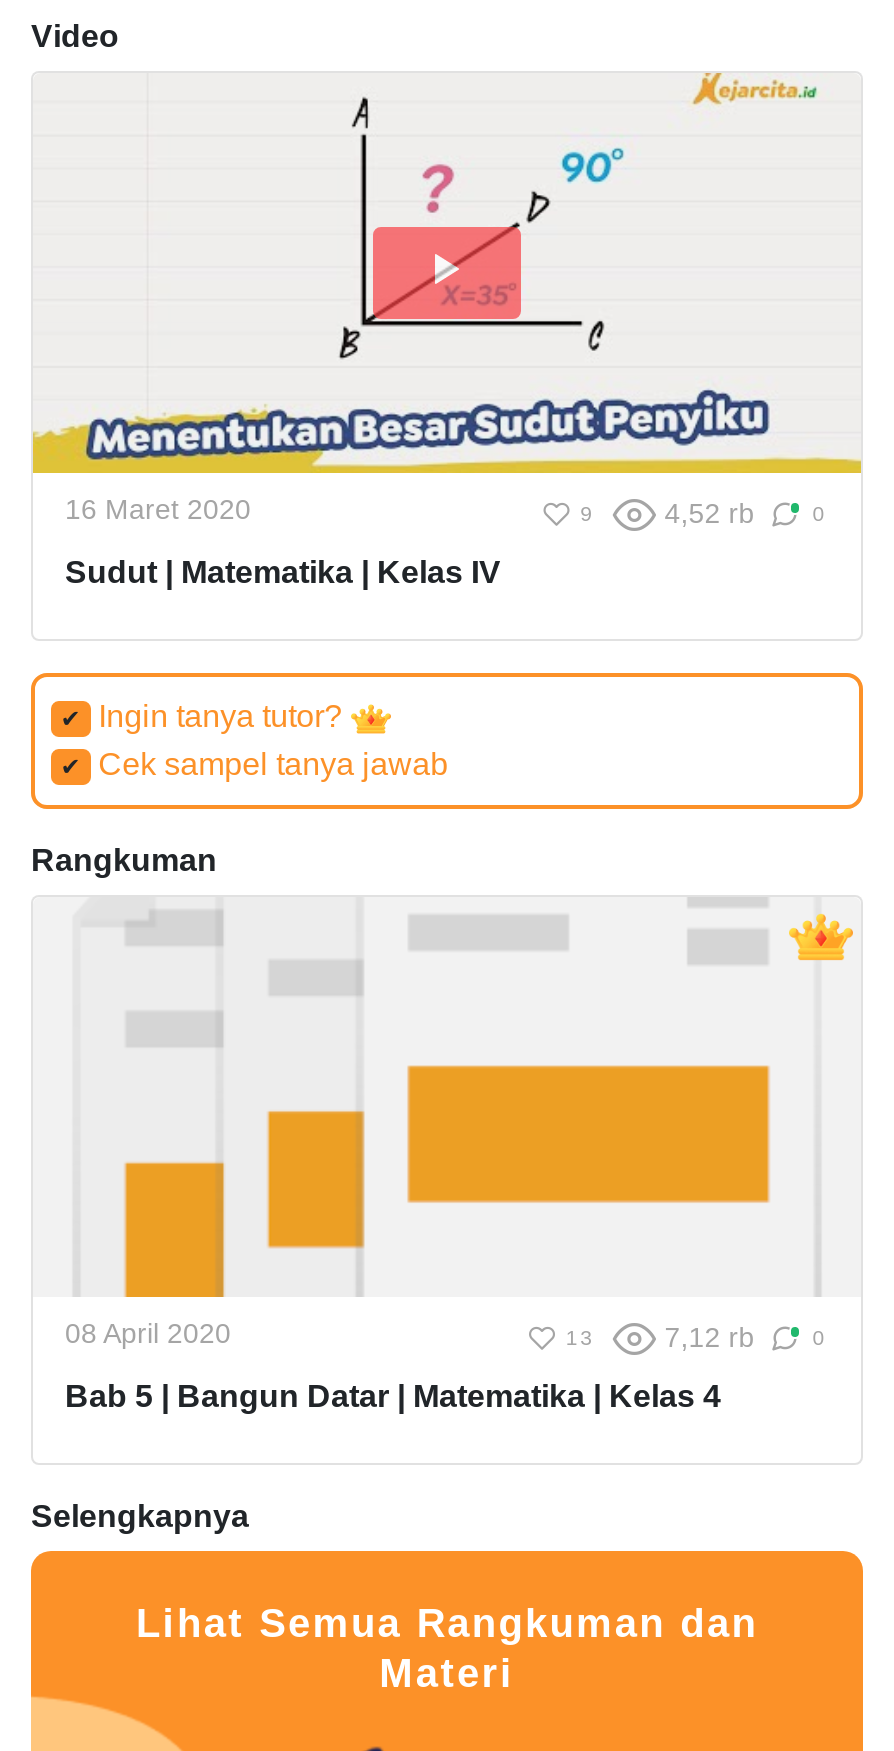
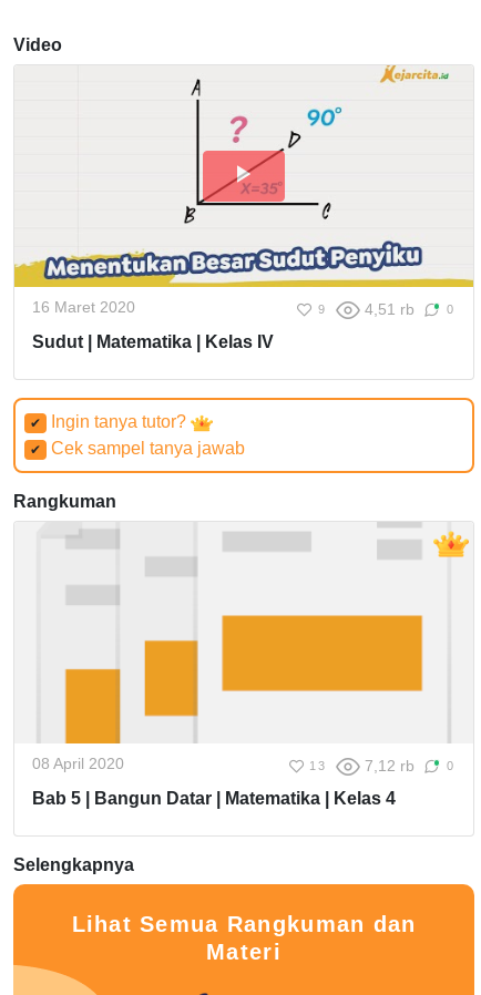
- 4,52 rb
+ 4,51 rb
